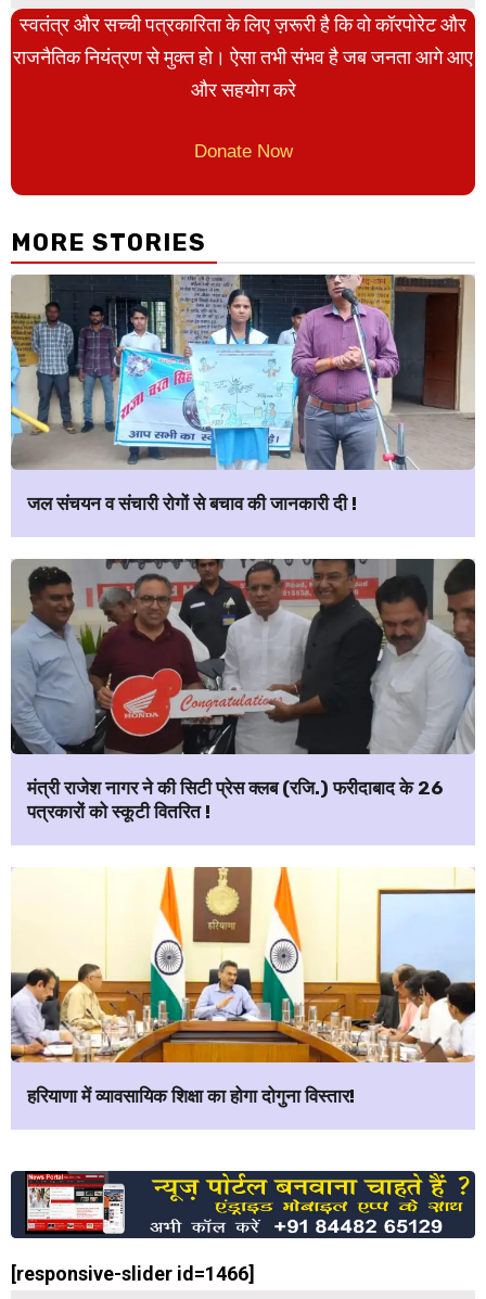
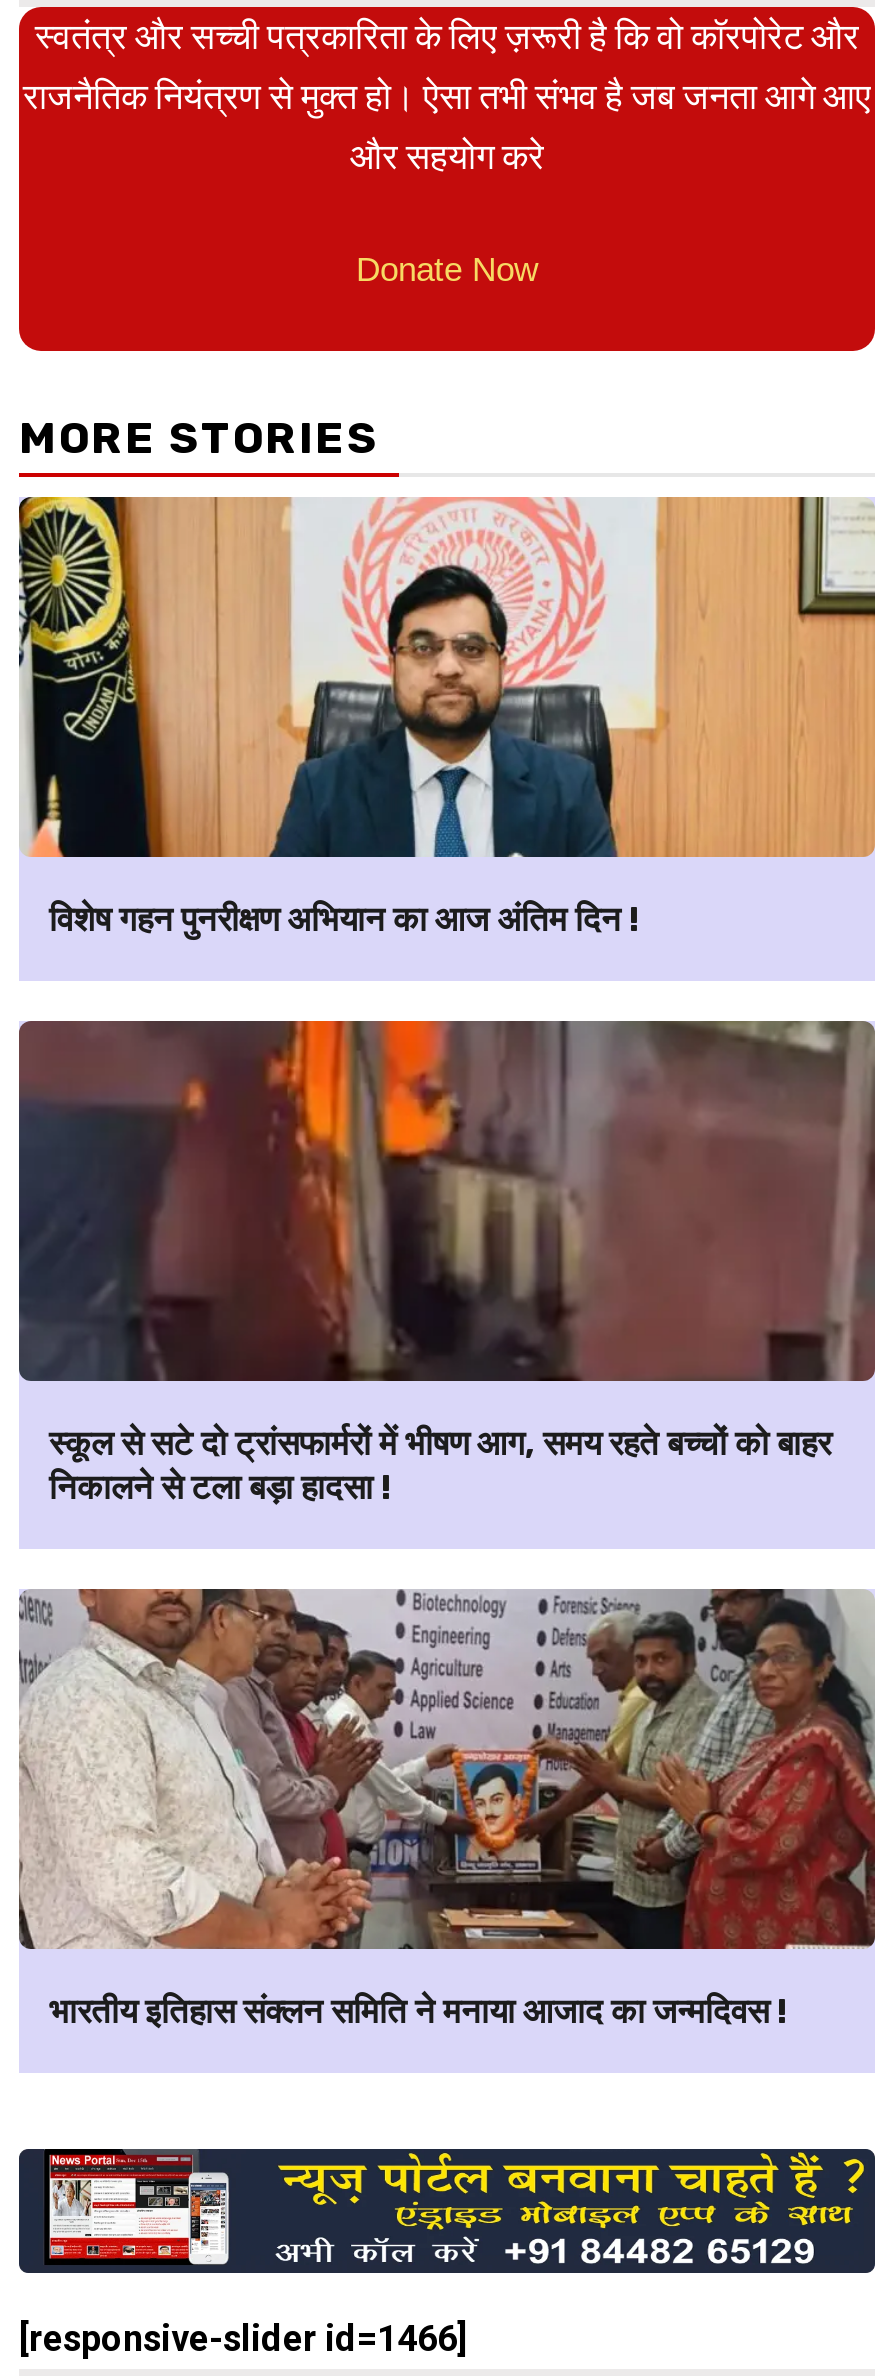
- [image]
- जल संचयन व संचारी रोगों से बचाव की जानकारी दी !
+ [image]
+ विशेष गहन पुनरीक्षण अभियान का आज अंतिम दिन !

- [image]
- मंत्री राजेश नागर ने की सिटी प्रेस क्लब (रजि.) फरीदाबाद के 26
- पत्रकारों को स्कूटी वितरित !
+ [image]
+ स्कूल से सटे दो ट्रांसफार्मरों में भीषण आग, समय रहते बच्चों को बाहर
+ निकालने से टला बड़ा हादसा !

- [image]
- हरियाणा में व्यावसायिक शिक्षा का होगा दोगुना विस्तार!
+ [image]
+ भारतीय इतिहास संक्लन समिति ने मनाया आजाद का जन्मदिवस !
